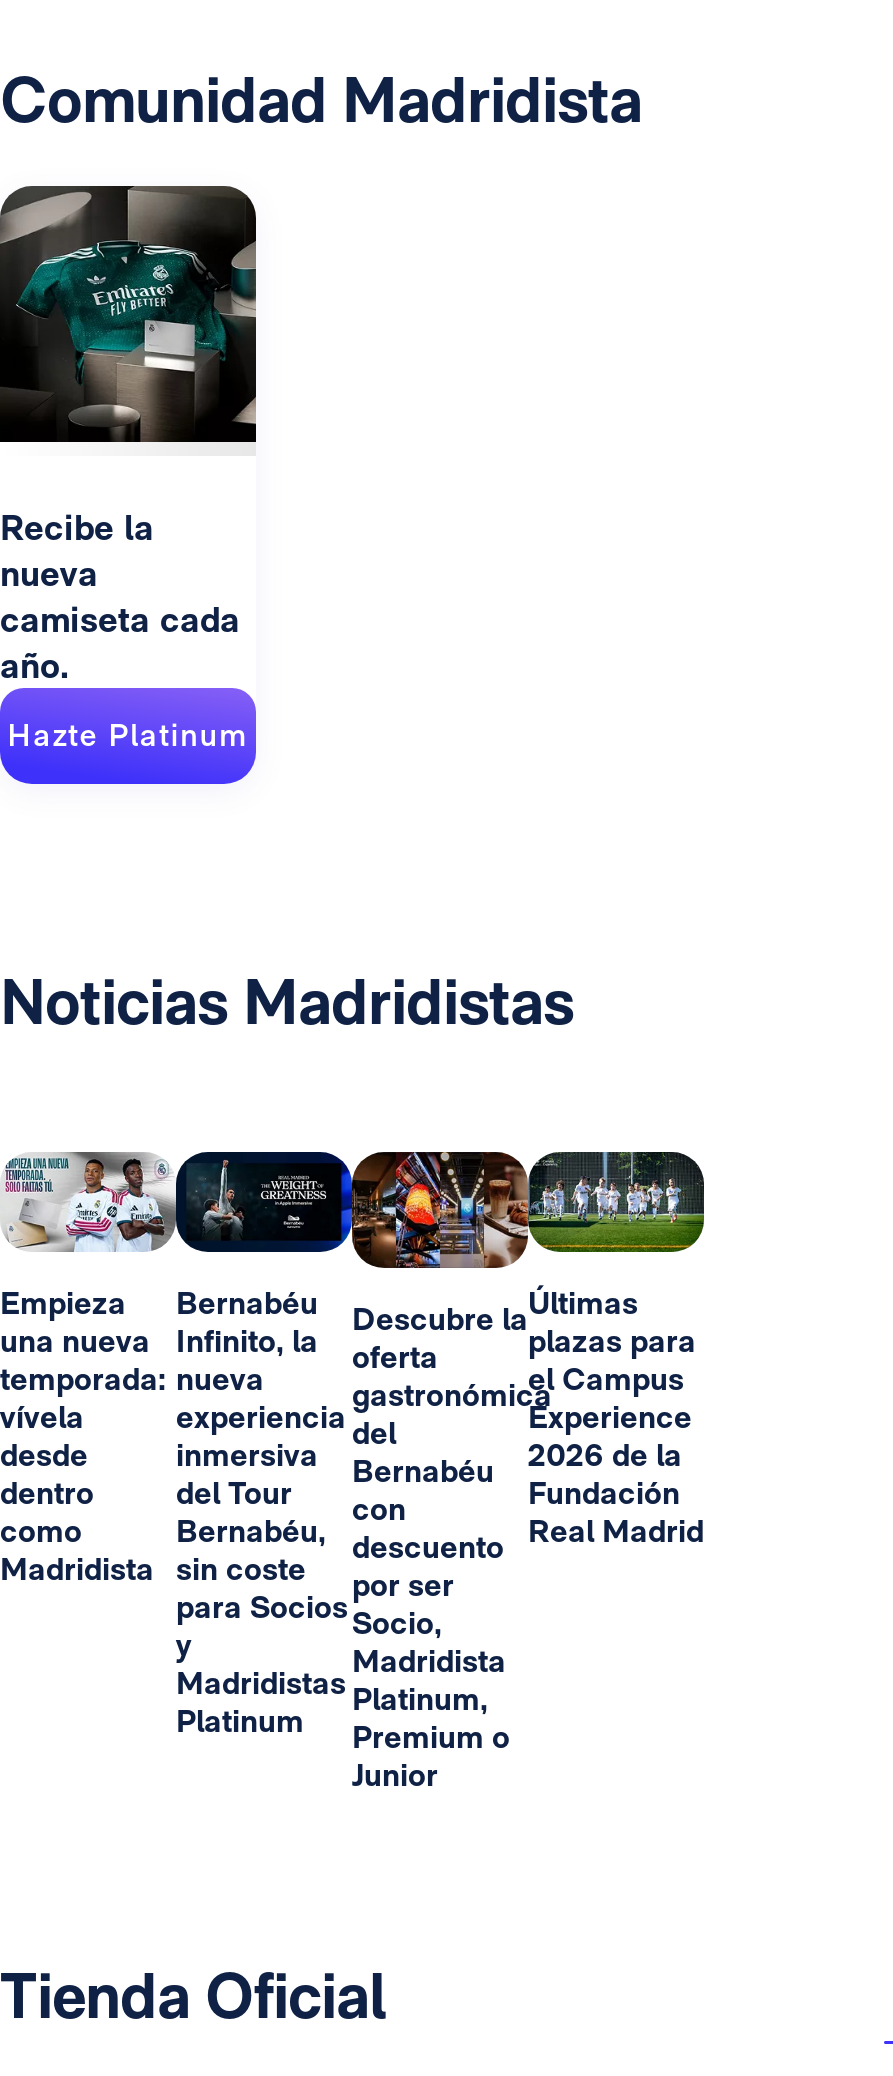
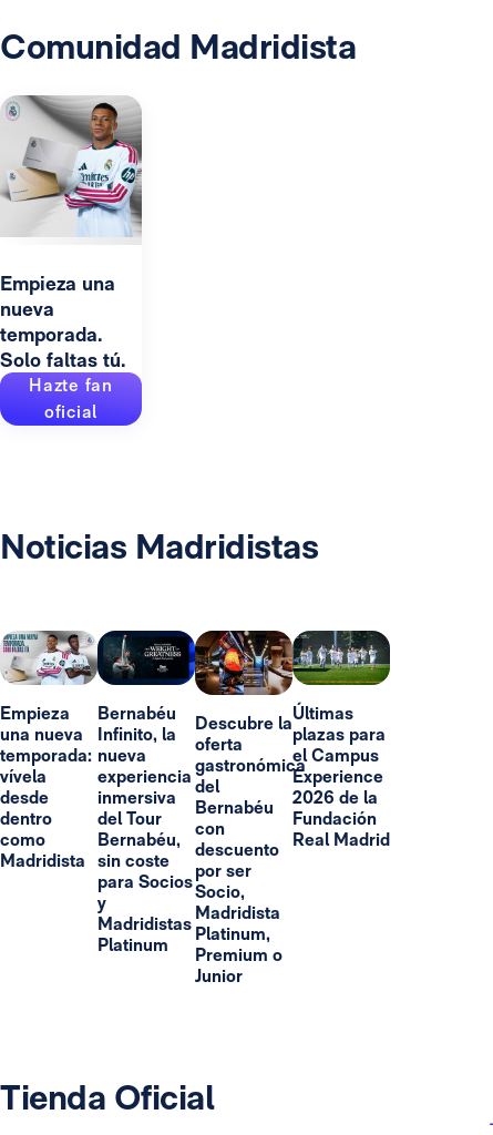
- [image]
- Recibe la
+ [image]
+ Empieza una

- camiseta cada
- año.
- Hazte Platinum
+ temporada.
+ Solo faltas tú.
+ Hazte fan
+ oficial
